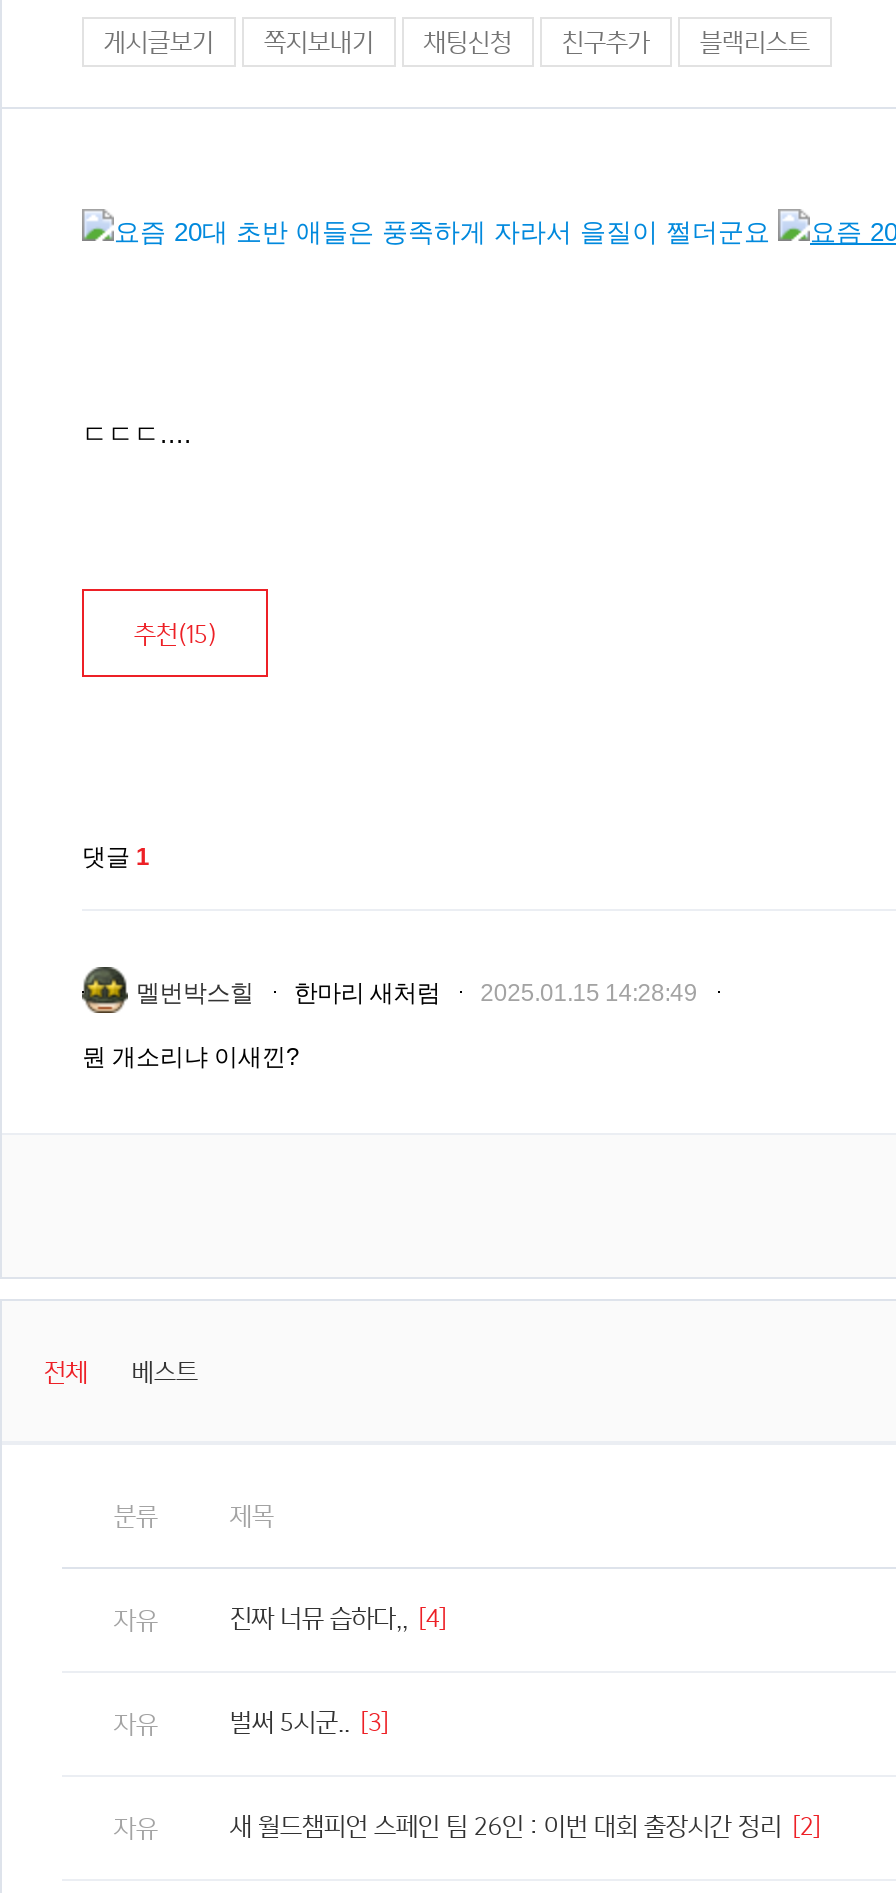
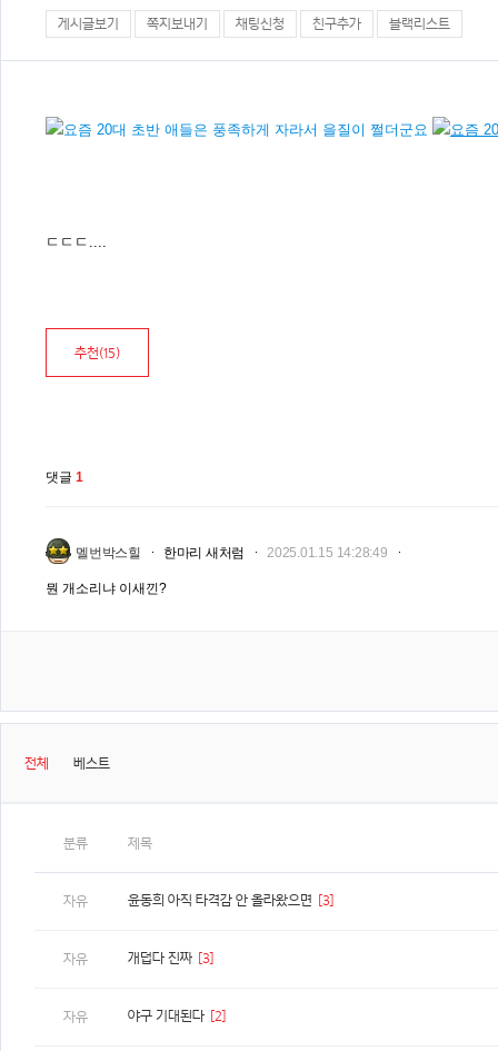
- 진짜 너뮤 습하다,, [4]
+ 윤동희 아직 타격감 안 올라왔으면 [3]

- 벌써 5시군.. [3]
+ 개덥다 진짜 [3]

- 새 월드챔피언 스페인 팀 26인 : 이번 대회 출장시간 정리 [2]
+ 야구 기대된다 [2]
